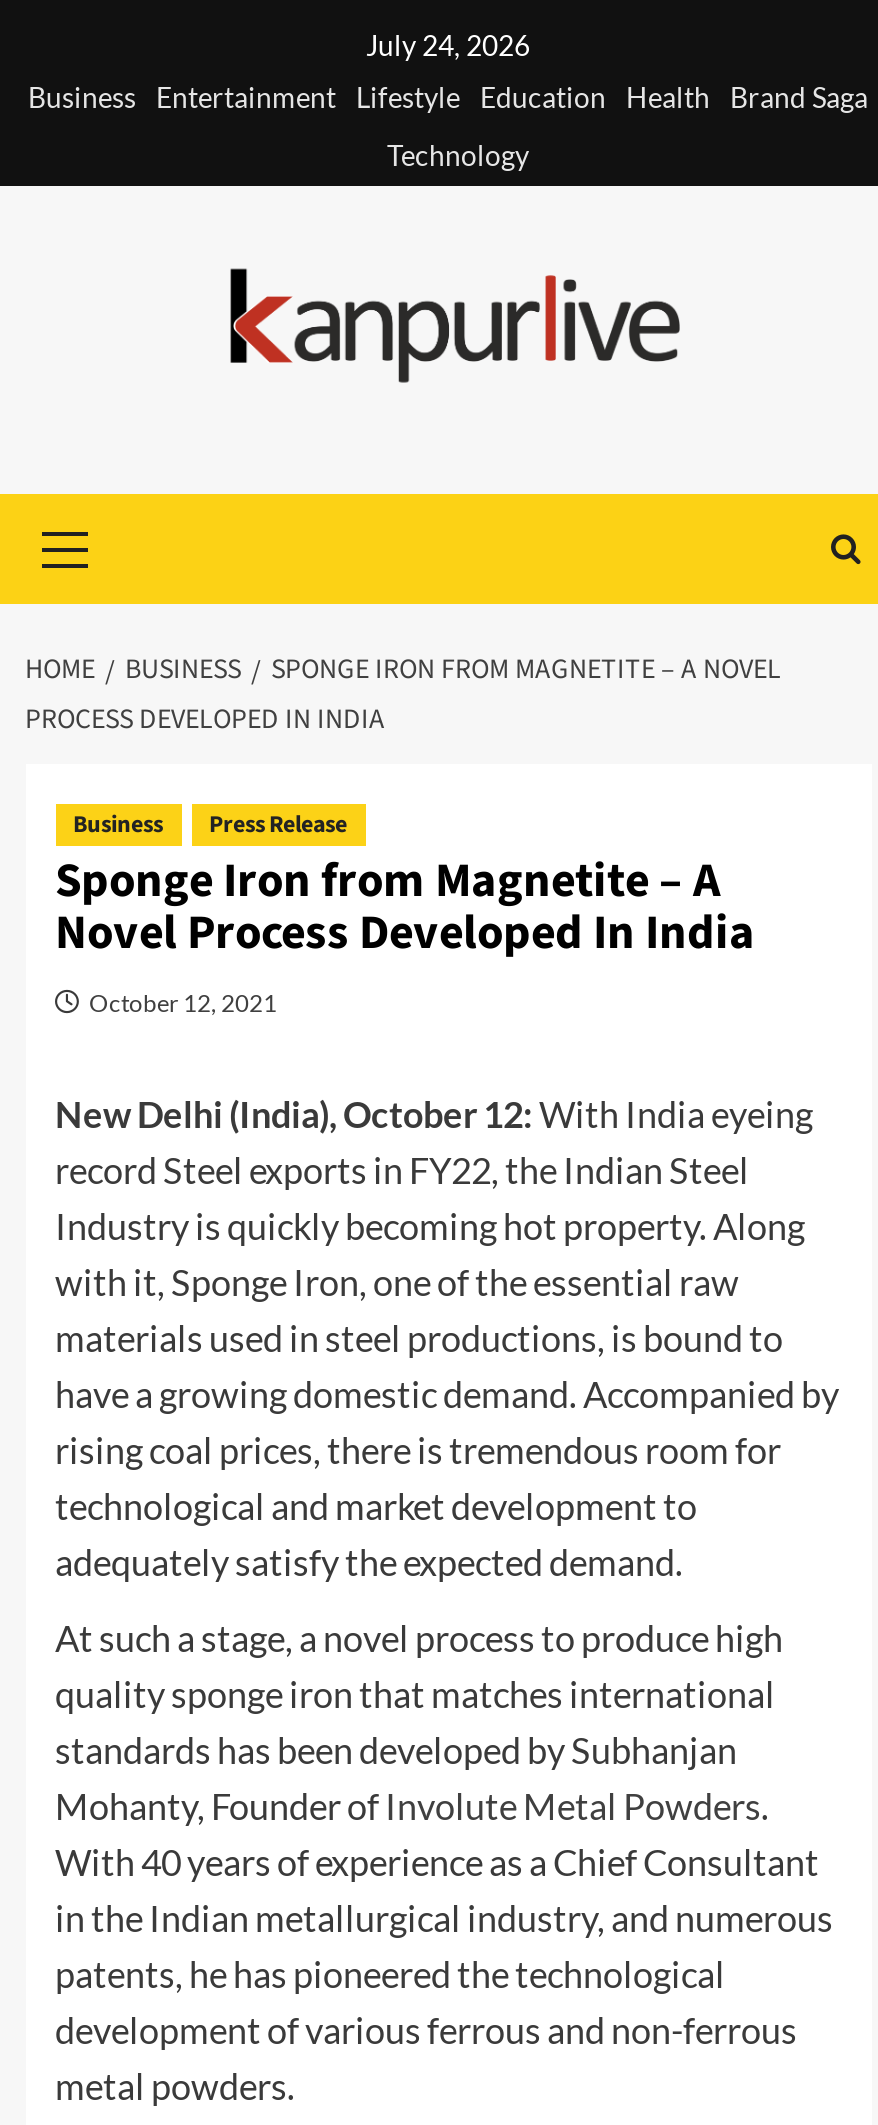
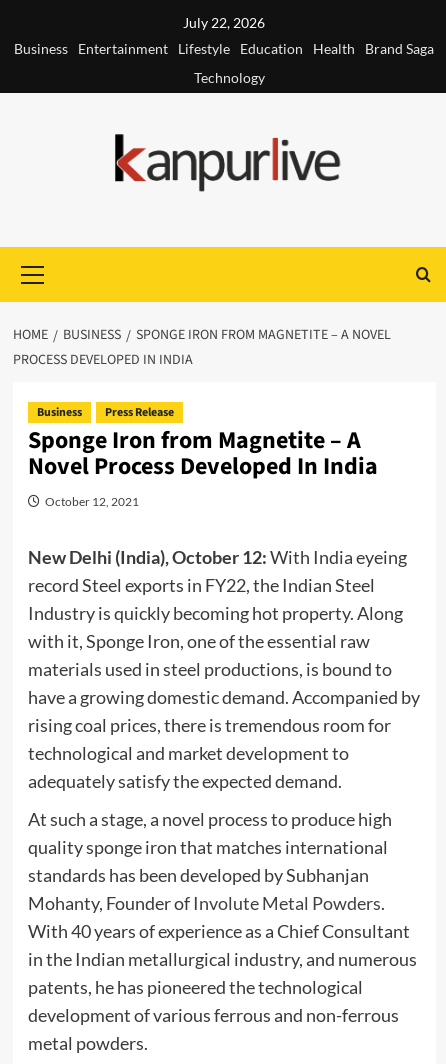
- July 24, 2026
+ July 22, 2026
